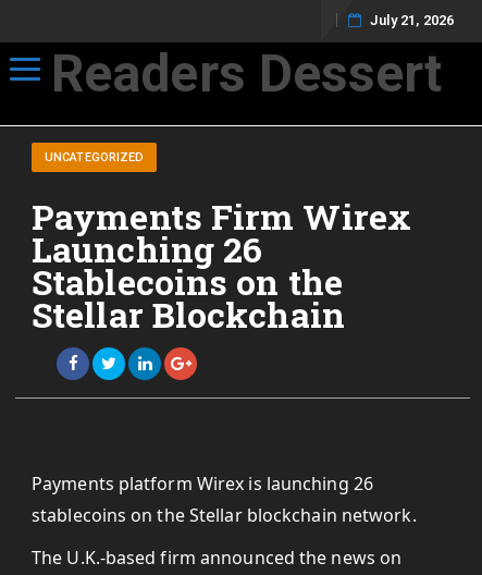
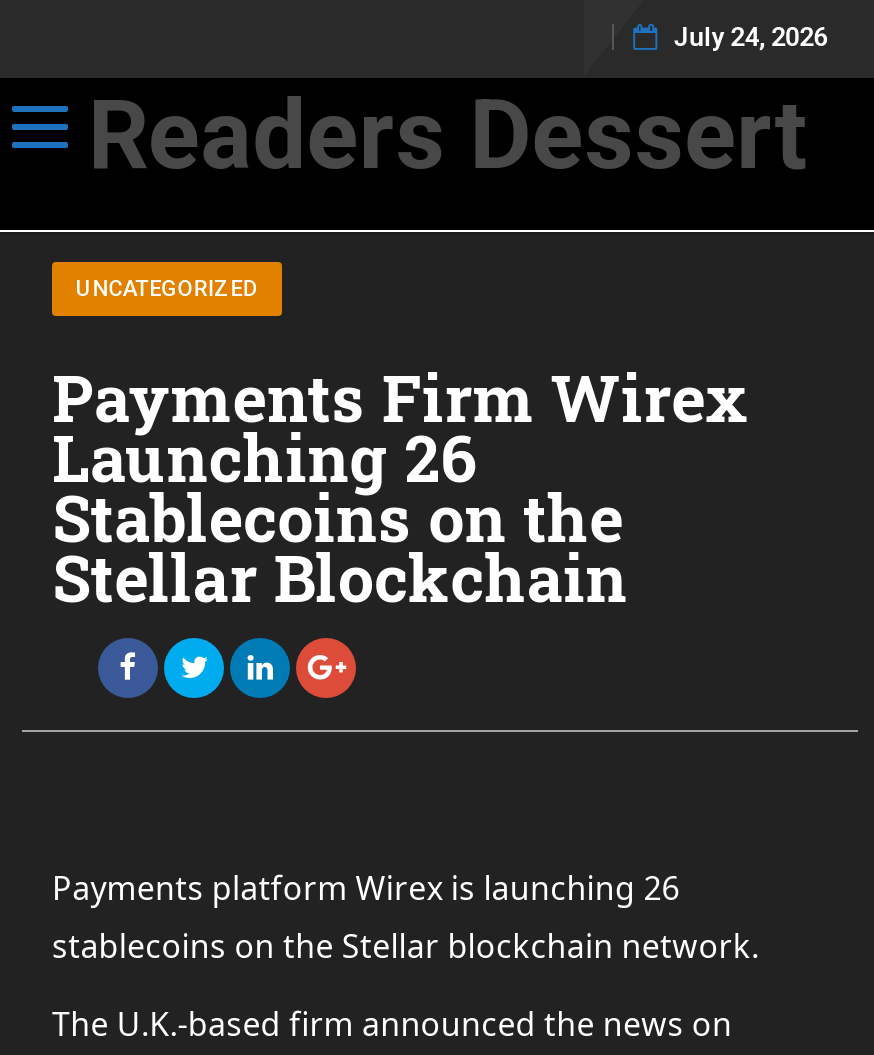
- July 21, 2026
+ July 24, 2026
